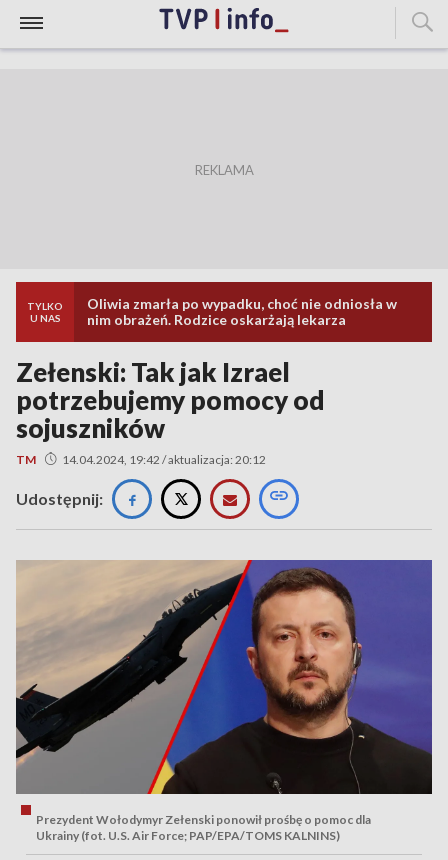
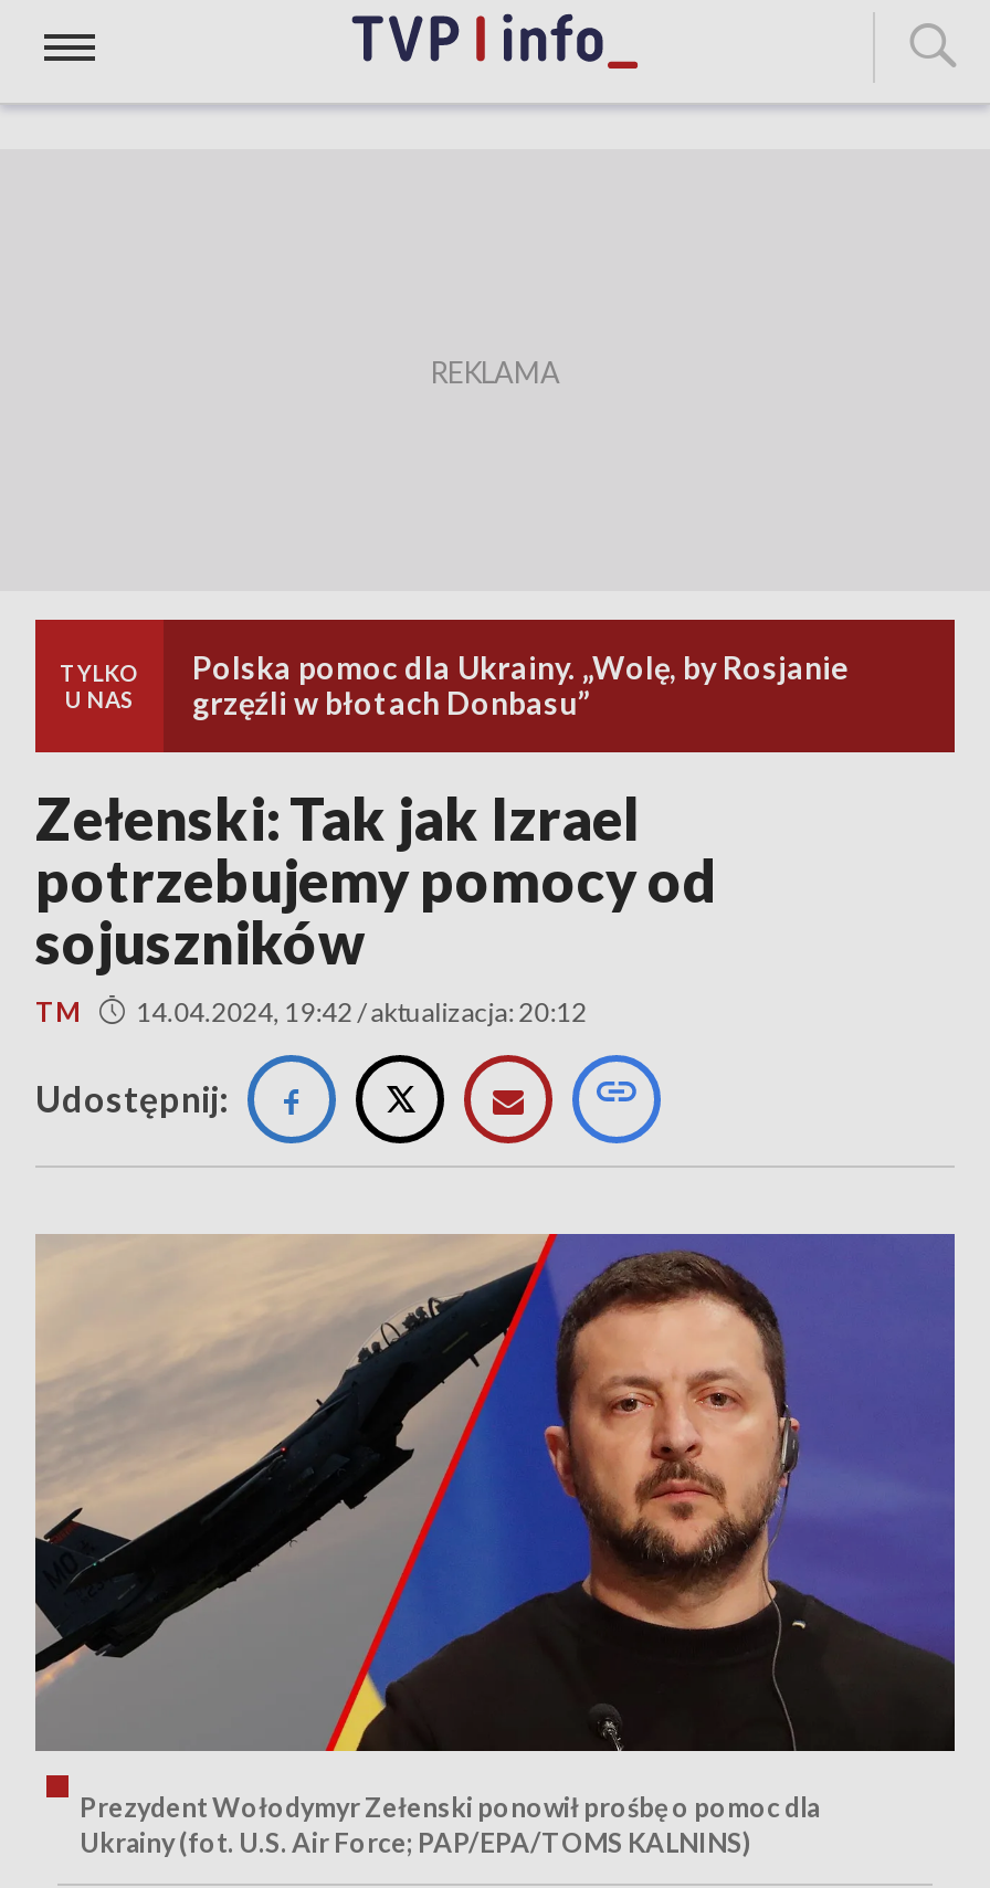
- Oliwia zmarła po wypadku, choć nie odniosła w
- nim obrażeń. Rodzice oskarżają lekarza
+ Polska pomoc dla Ukrainy. „Wolę, by Rosjanie
+ grzęźli w błotach Donbasu”
